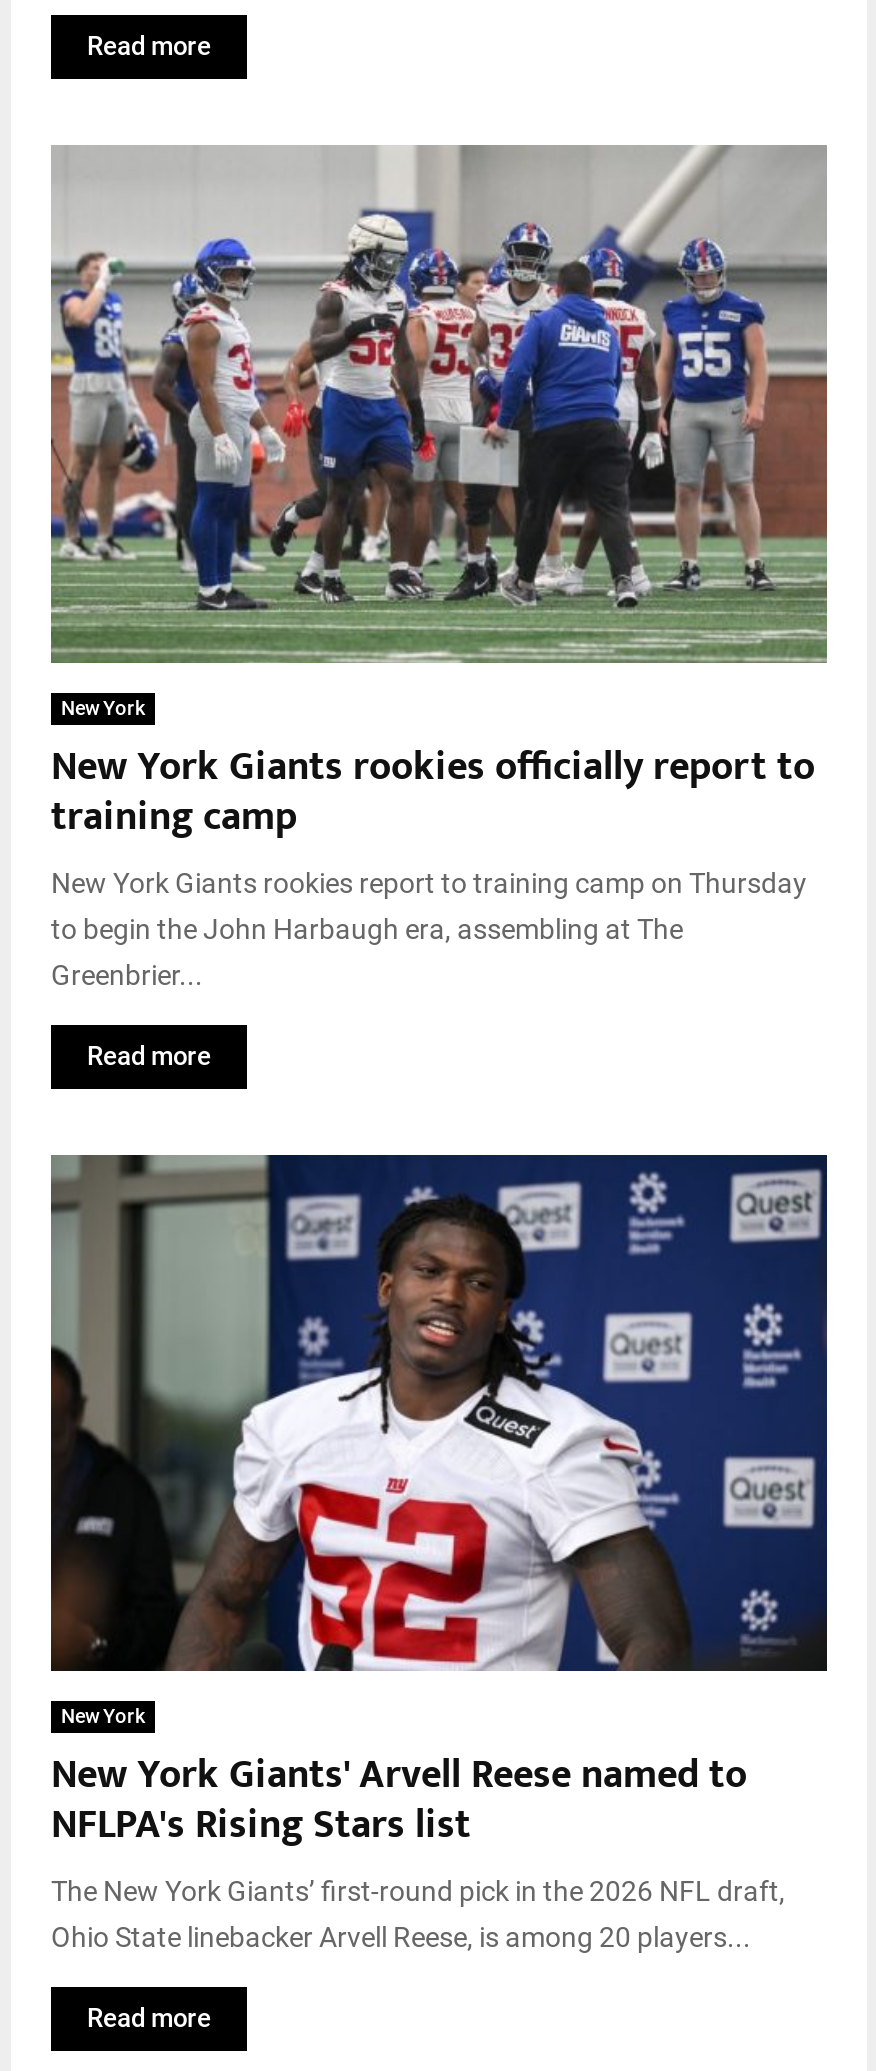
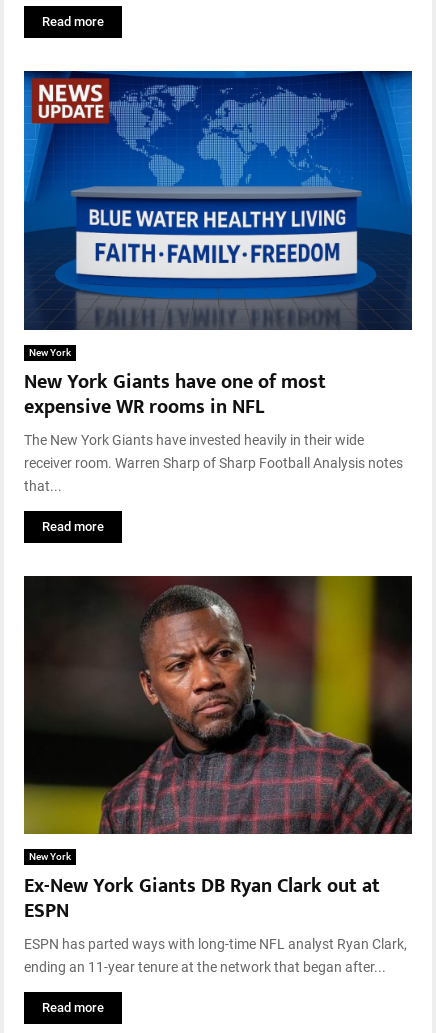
- [image]
- New York Giants rookies officially report to
- training camp
- New York Giants rookies report to training camp on Thursday
- to begin the John Harbaugh era, assembling at The
- Greenbrier...
+ [image]
+ New York Giants have one of most
+ expensive WR rooms in NFL
+ The New York Giants have invested heavily in their wide
+ receiver room. Warren Sharp of Sharp Football Analysis notes
+ that...

- [image]
- New York Giants' Arvell Reese named to
- NFLPA's Rising Stars list
- The New York Giants’ first-round pick in the 2026 NFL draft,
- Ohio State linebacker Arvell Reese, is among 20 players...
+ [image]
+ Ex-New York Giants DB Ryan Clark out at
+ ESPN
+ ESPN has parted ways with long-time NFL analyst Ryan Clark,
+ ending an 11-year tenure at the network that began after...
